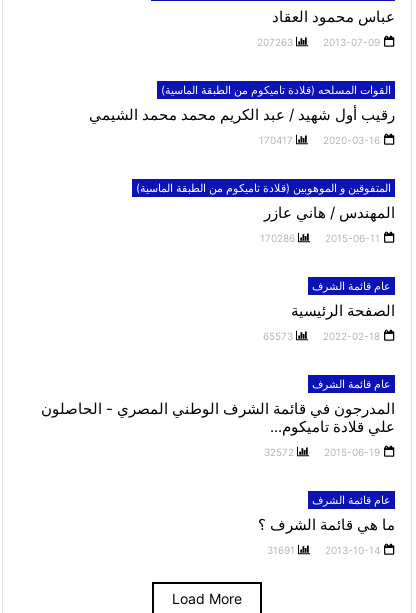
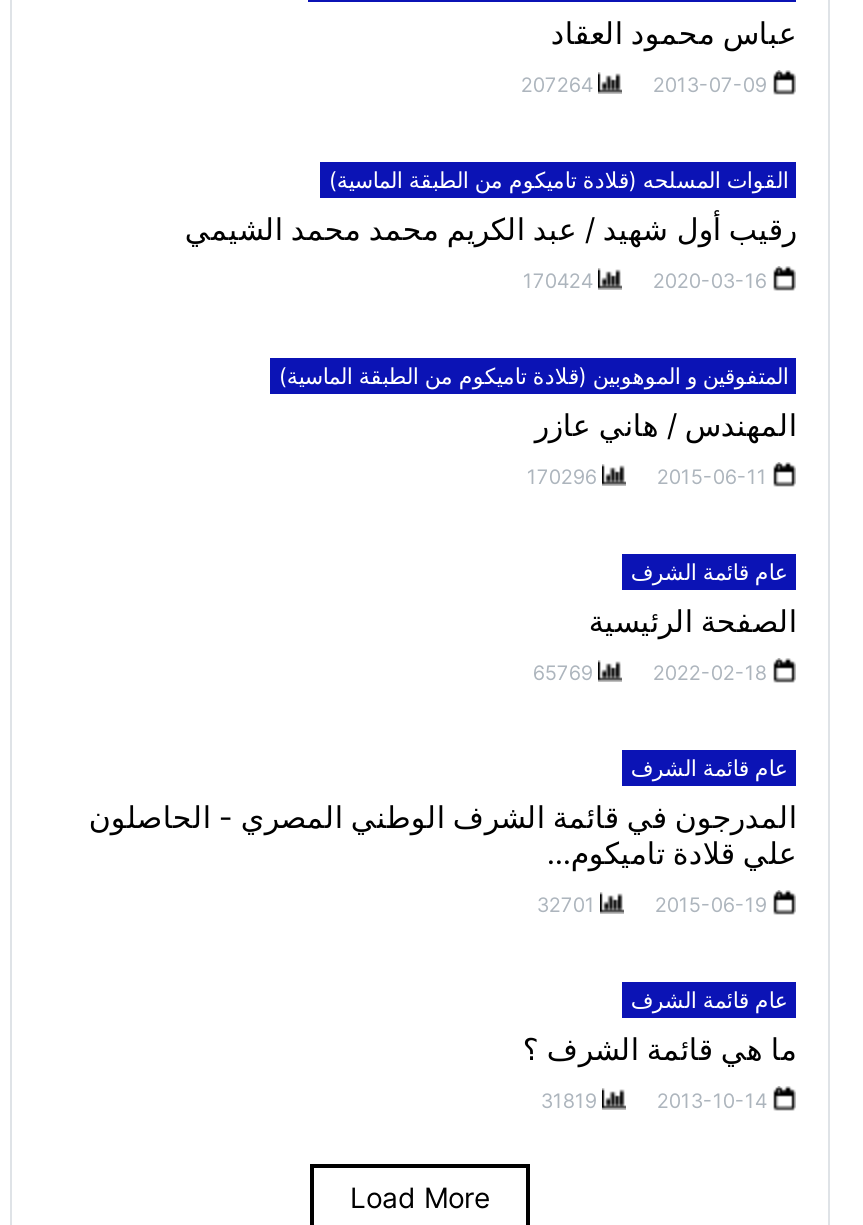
- 207263
+ 207264

- 170417
+ 170424

- 170286
+ 170296

- 65573
+ 65769

- 32572
+ 32701

- 31691
+ 31819
